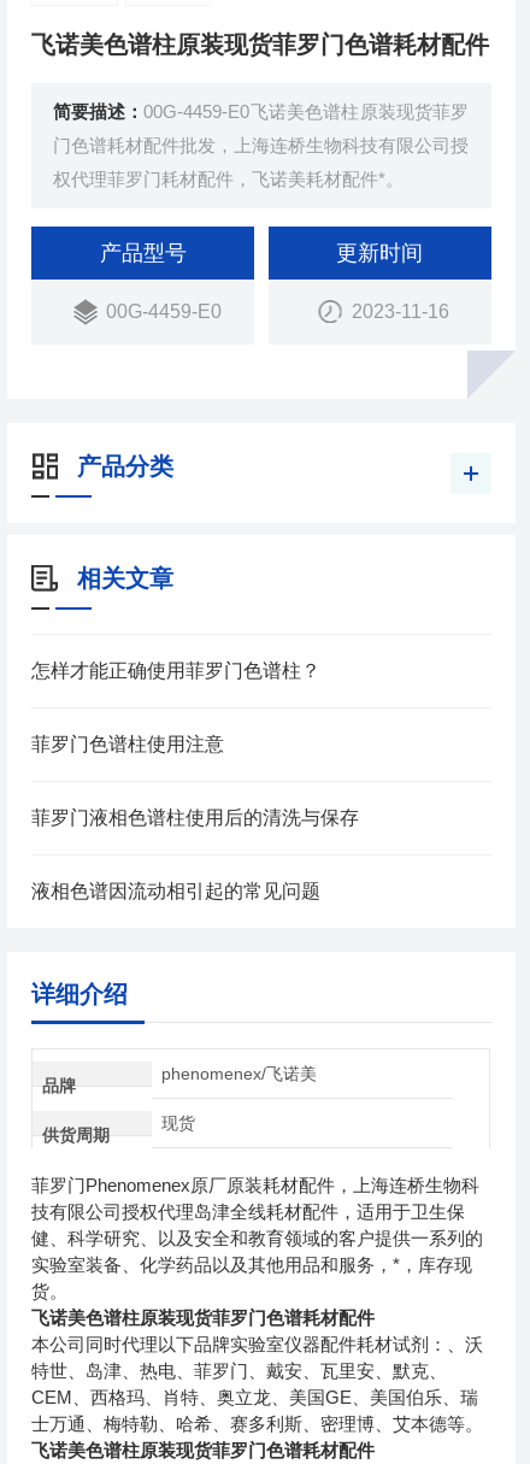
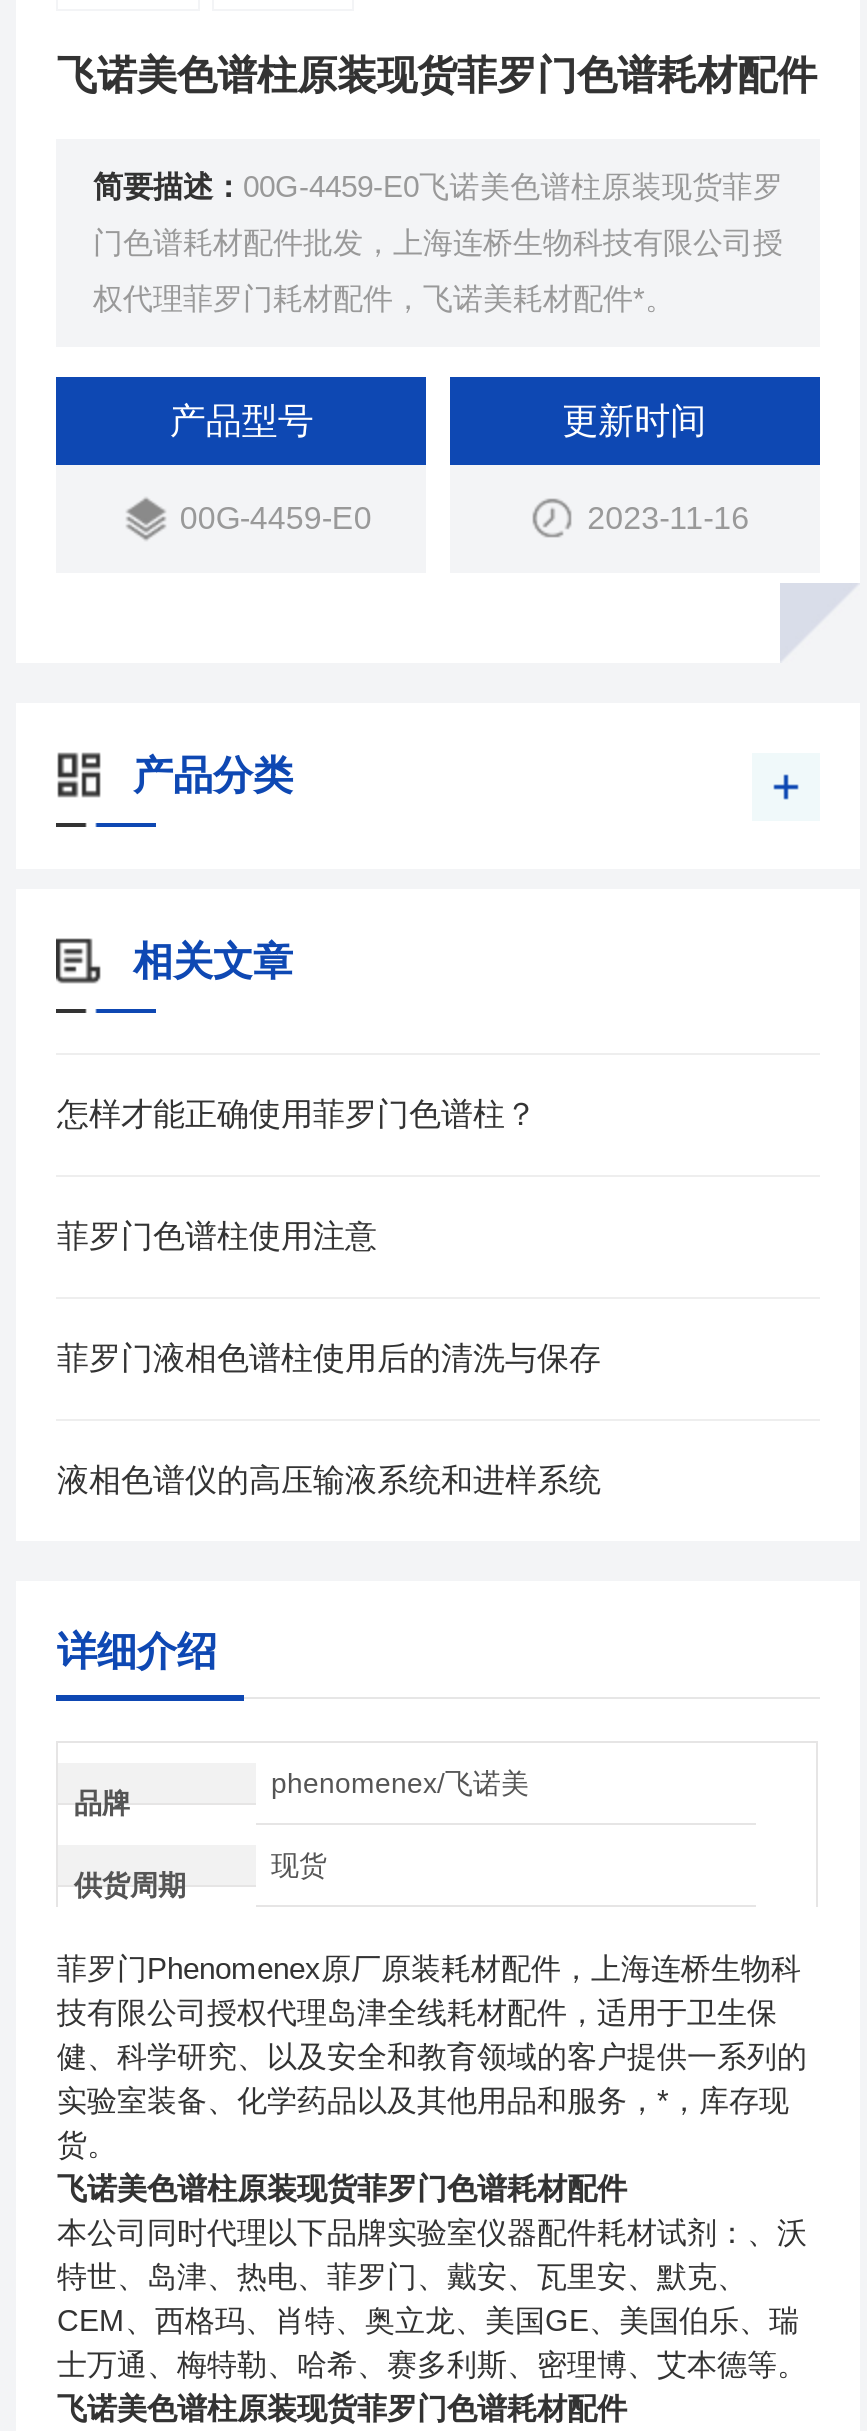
- 液相色谱因流动相引起的常见问题
+ 液相色谱仪的高压输液系统和进样系统
